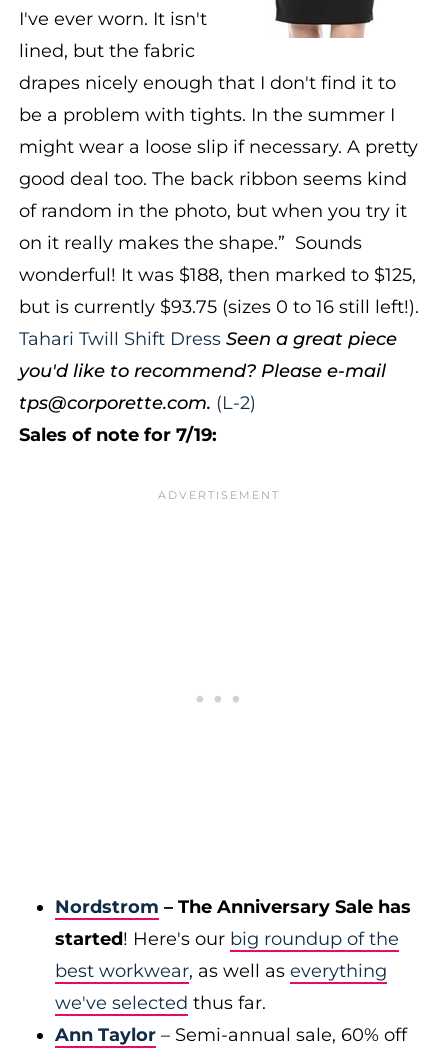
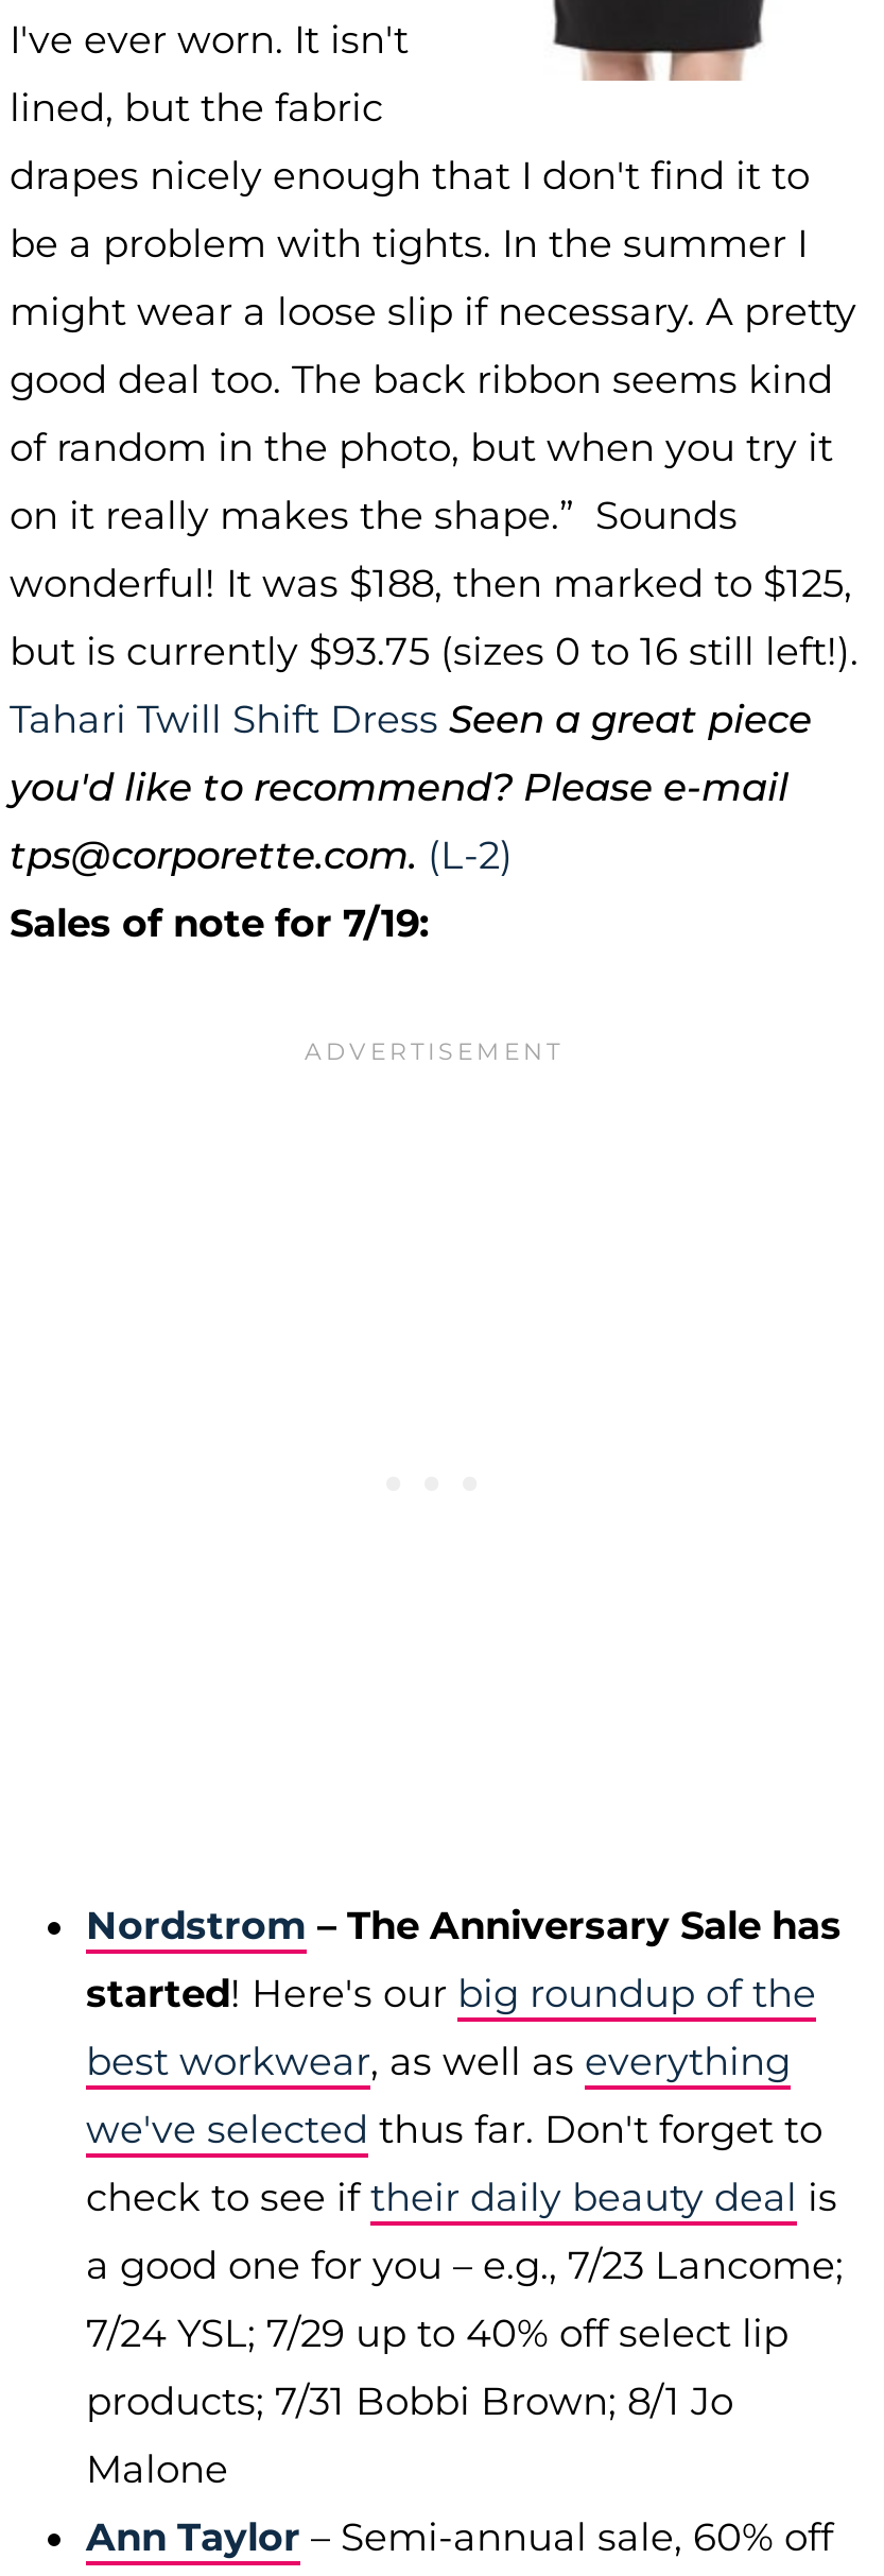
- we've selected thus far.
+ we've selected thus far. Don't forget to
+ check to see if their daily beauty deal is
+ a good one for you – e.g., 7/23 Lancome;
+ 7/24 YSL; 7/29 up to 40% off select lip
+ products; 7/31 Bobbi Brown; 8/1 Jo
+ Malone
